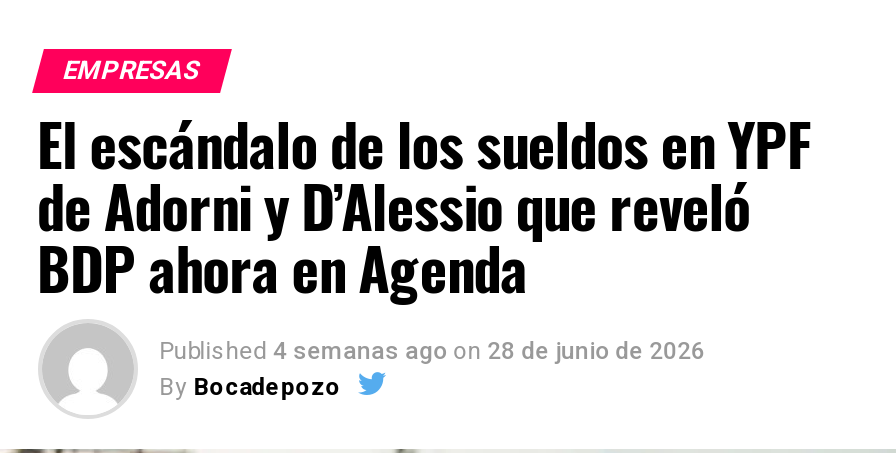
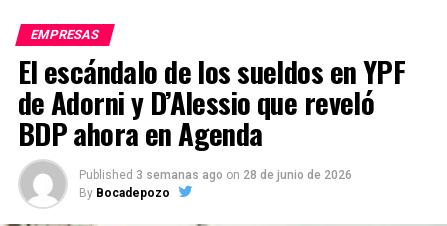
- Published 4 semanas ago on 28 de junio de 2026
+ Published 3 semanas ago on 28 de junio de 2026
